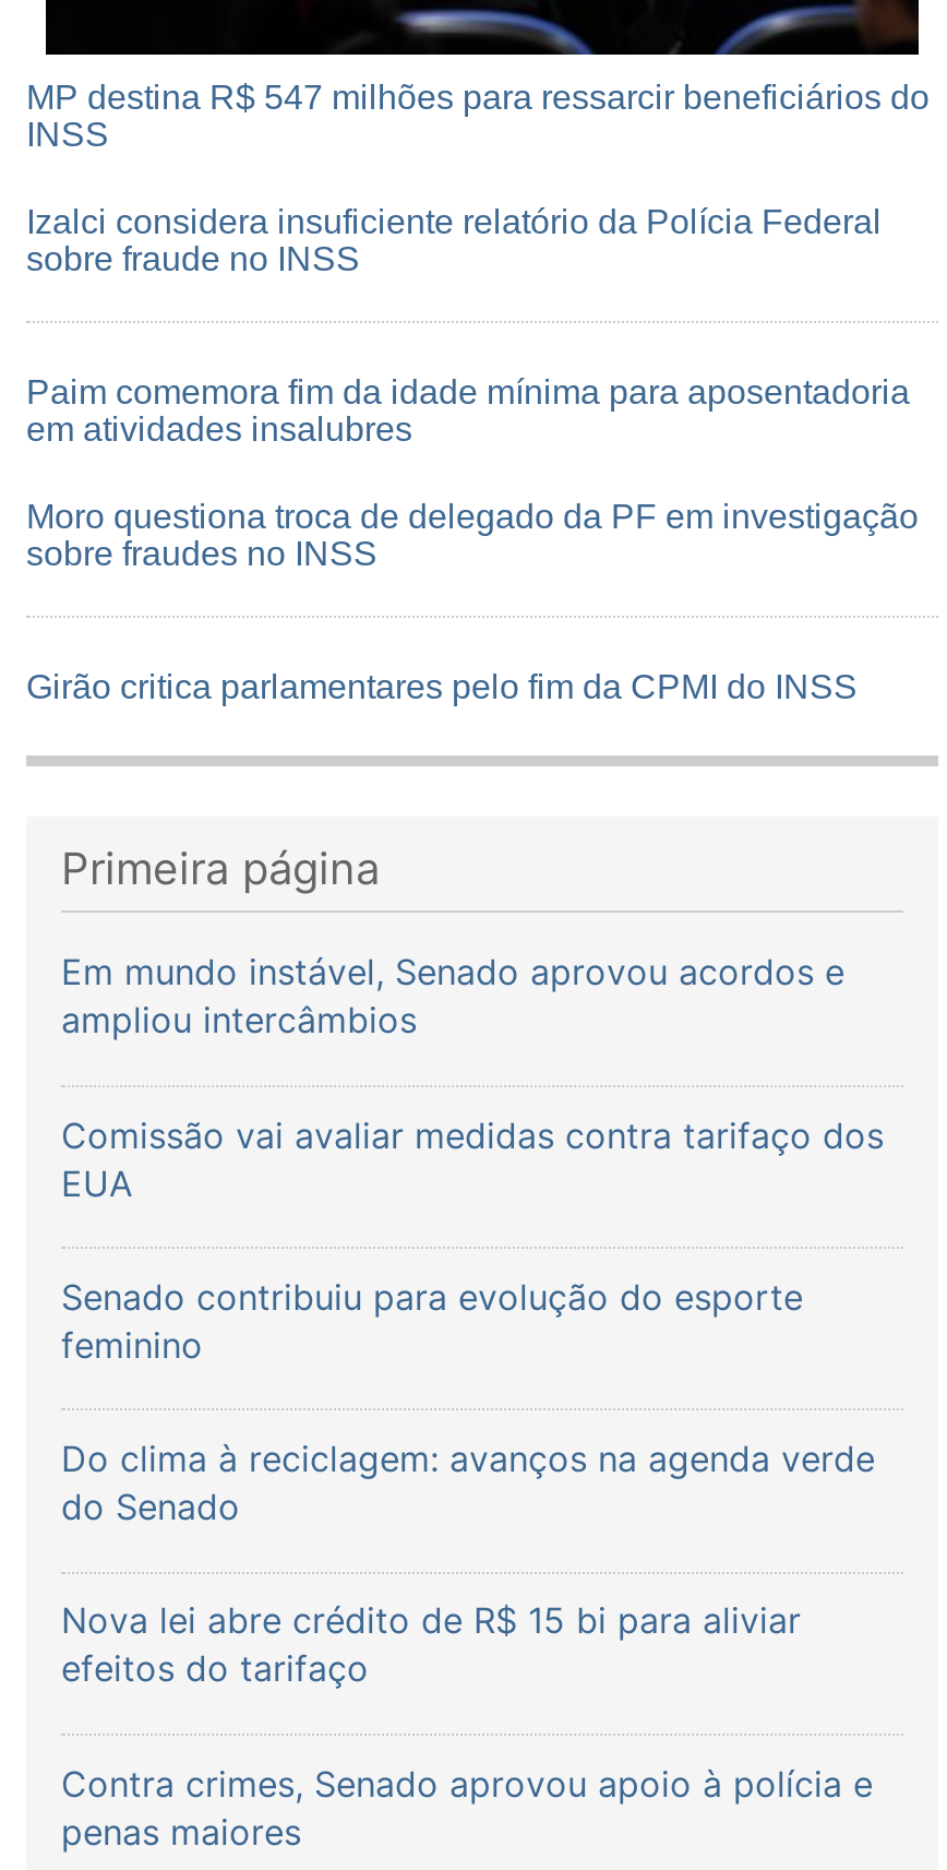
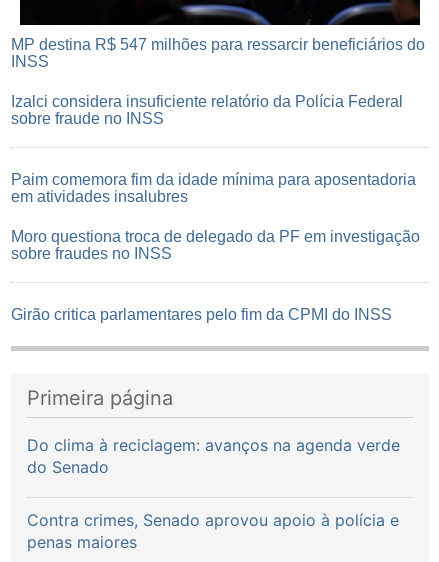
- Em mundo instável, Senado aprovou acordos e
- ampliou intercâmbios
- Comissão vai avaliar medidas contra tarifaço dos
- EUA
- Senado contribuiu para evolução do esporte
- feminino

- Nova lei abre crédito de R$ 15 bi para aliviar
- efeitos do tarifaço
